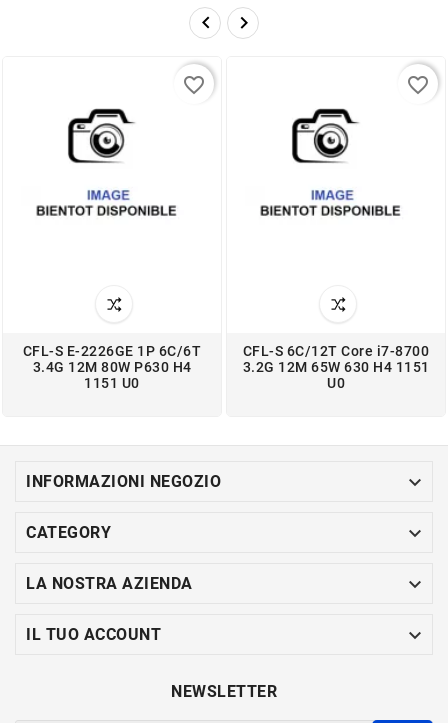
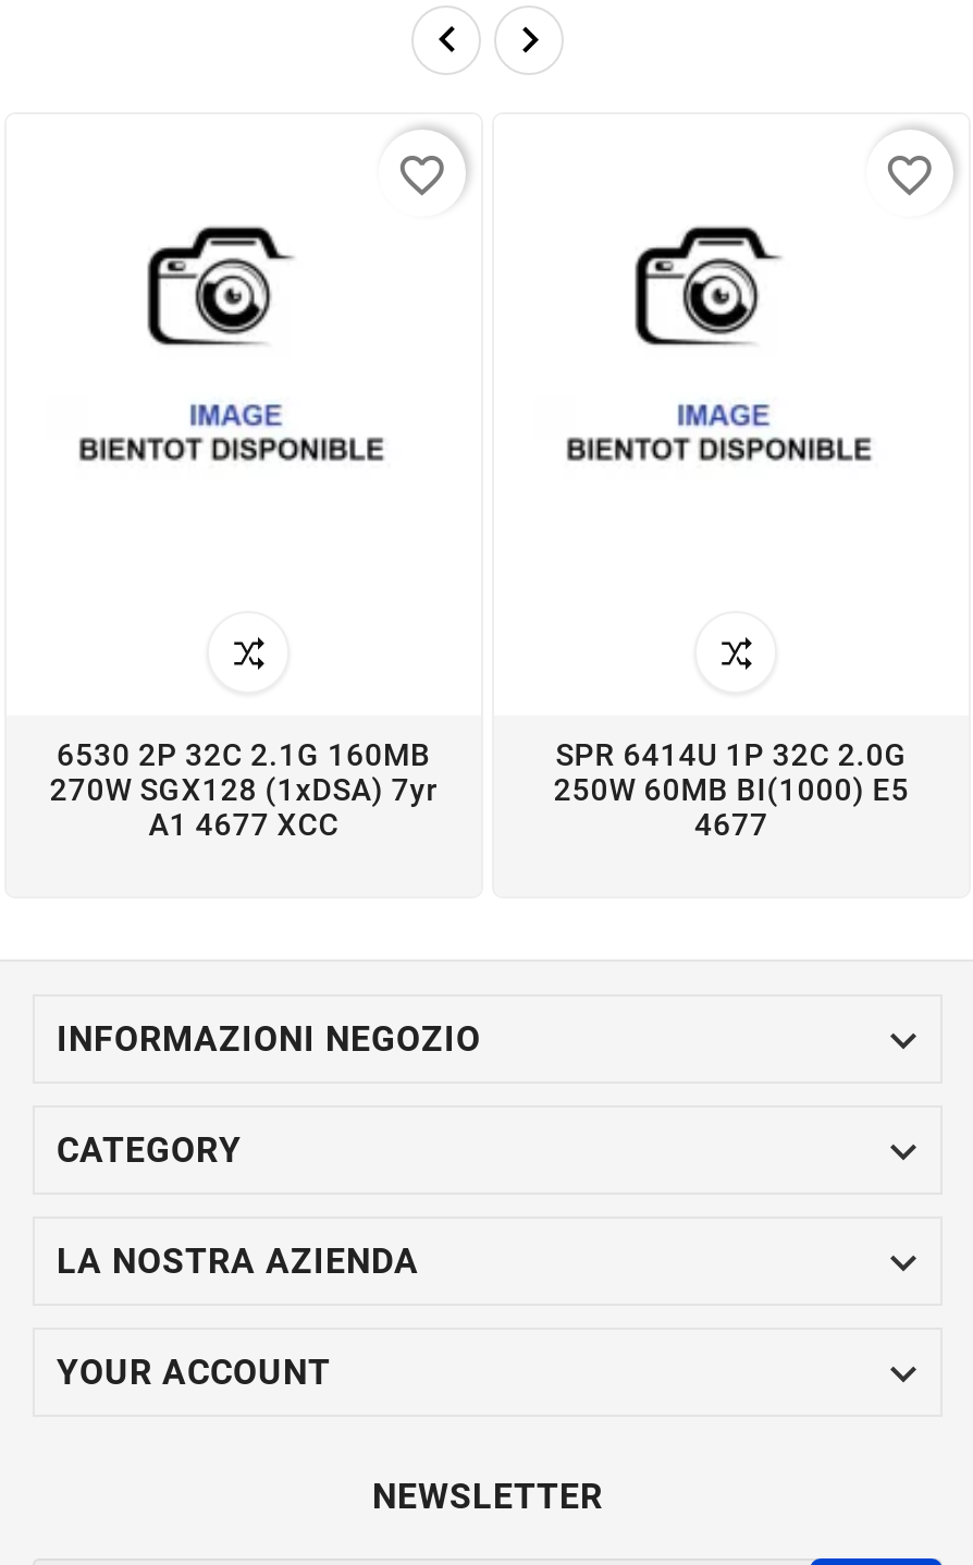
- CFL-S E-2226GE 1P 6C/6T
- 3.4G 12M 80W P630 H4
- 1151 U0
+ 6530 2P 32C 2.1G 160MB
+ 270W SGX128 (1xDSA) 7yr
+ A1 4677 XCC

- CFL-S 6C/12T Core i7-8700
- 3.2G 12M 65W 630 H4 1151
- U0
+ SPR 6414U 1P 32C 2.0G
+ 250W 60MB BI(1000) E5
+ 4677

- IL TUO ACCOUNT
+ YOUR ACCOUNT
